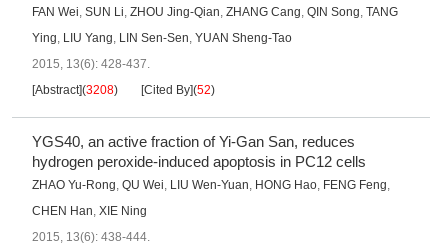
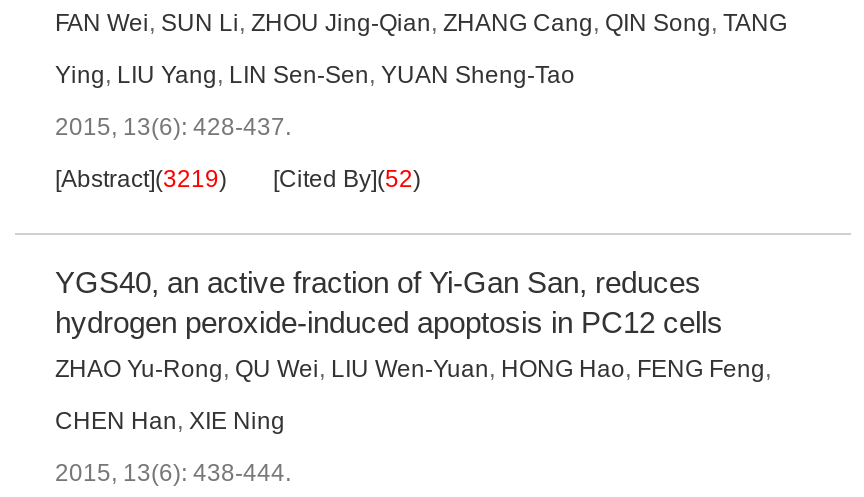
- [Abstract](3208) [Cited By](52)
+ [Abstract](3219) [Cited By](52)
